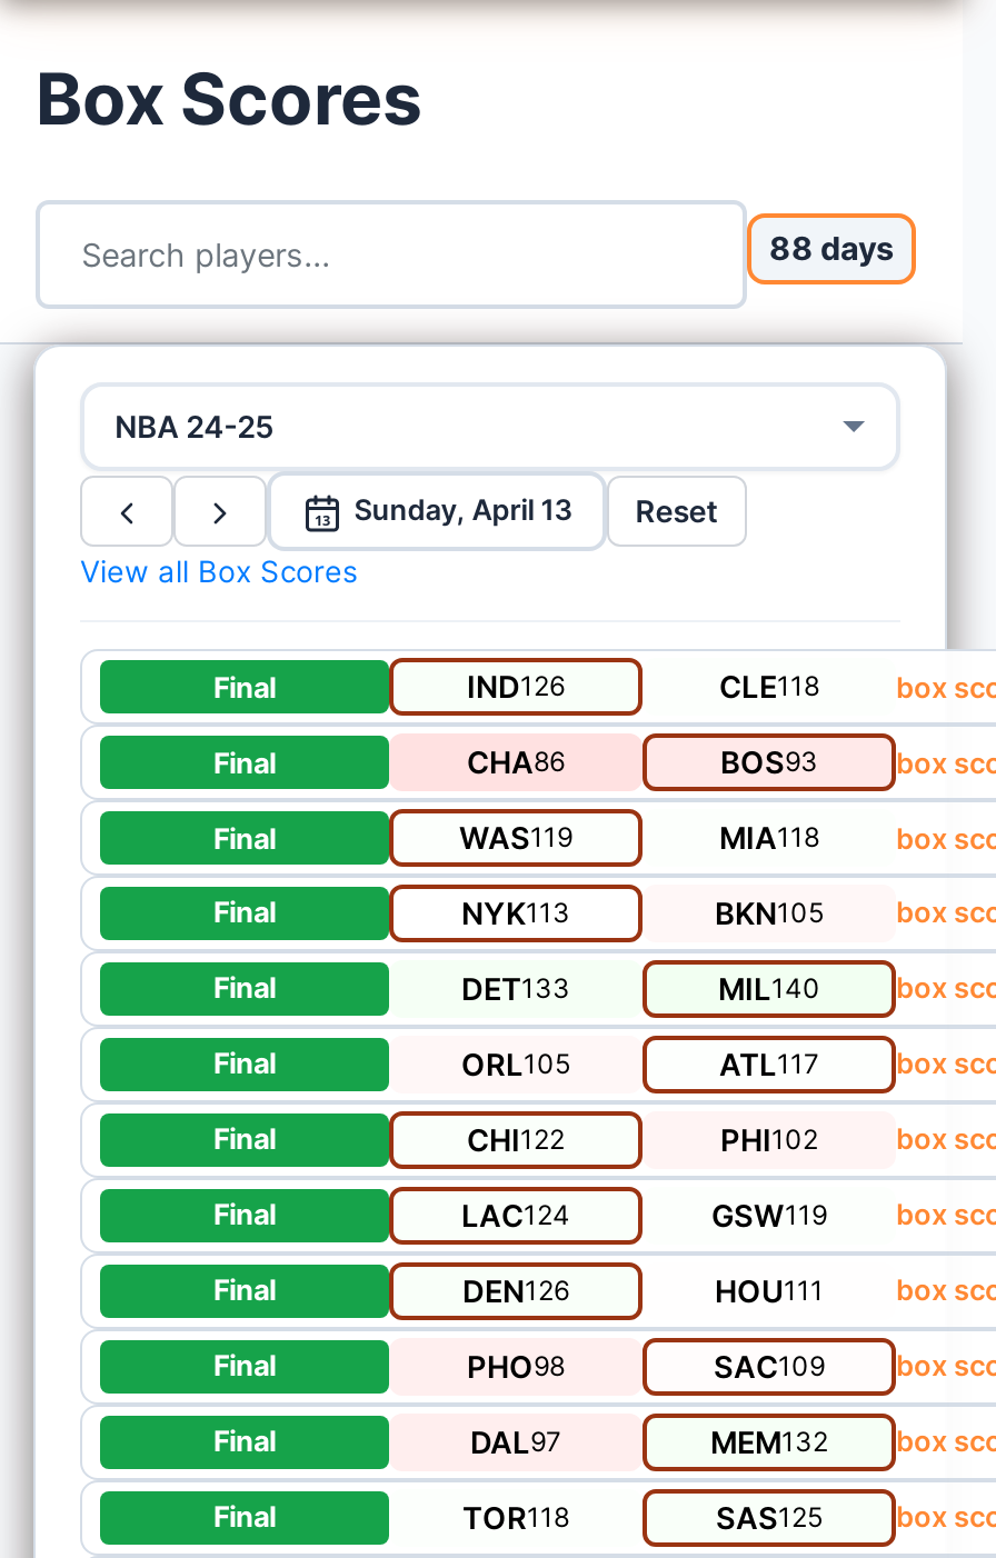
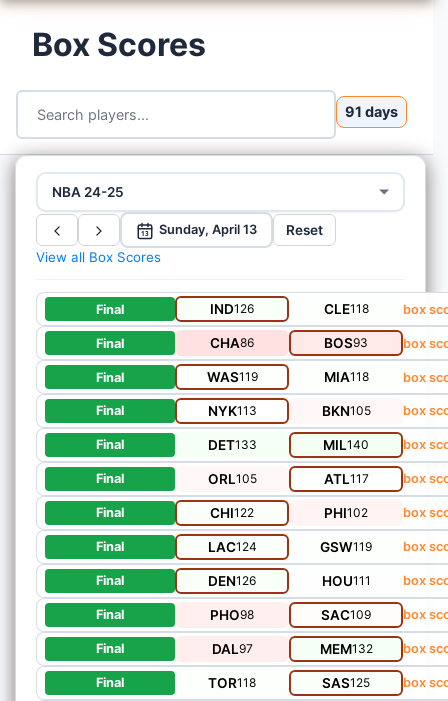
- 88 days
+ 91 days
